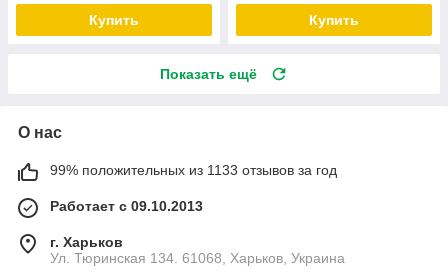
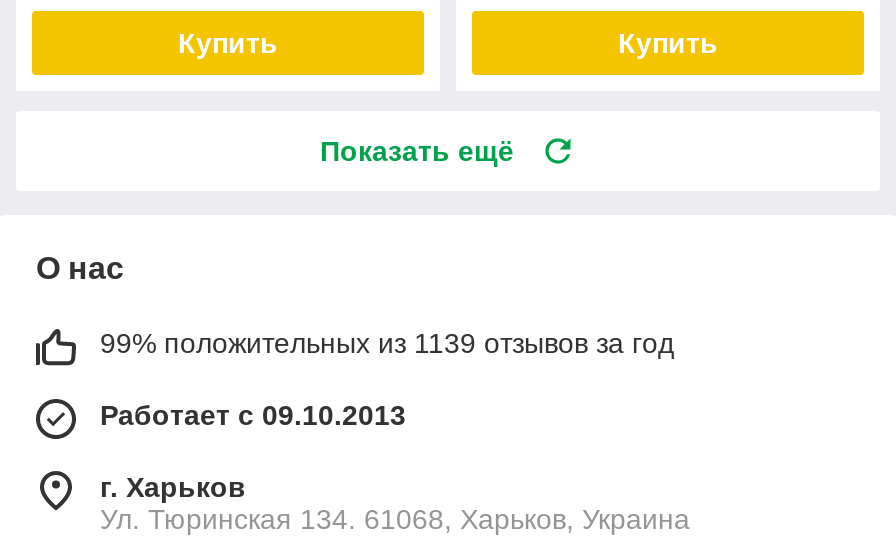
- 99% положительных из 1133 отзывов за год
+ 99% положительных из 1139 отзывов за год
